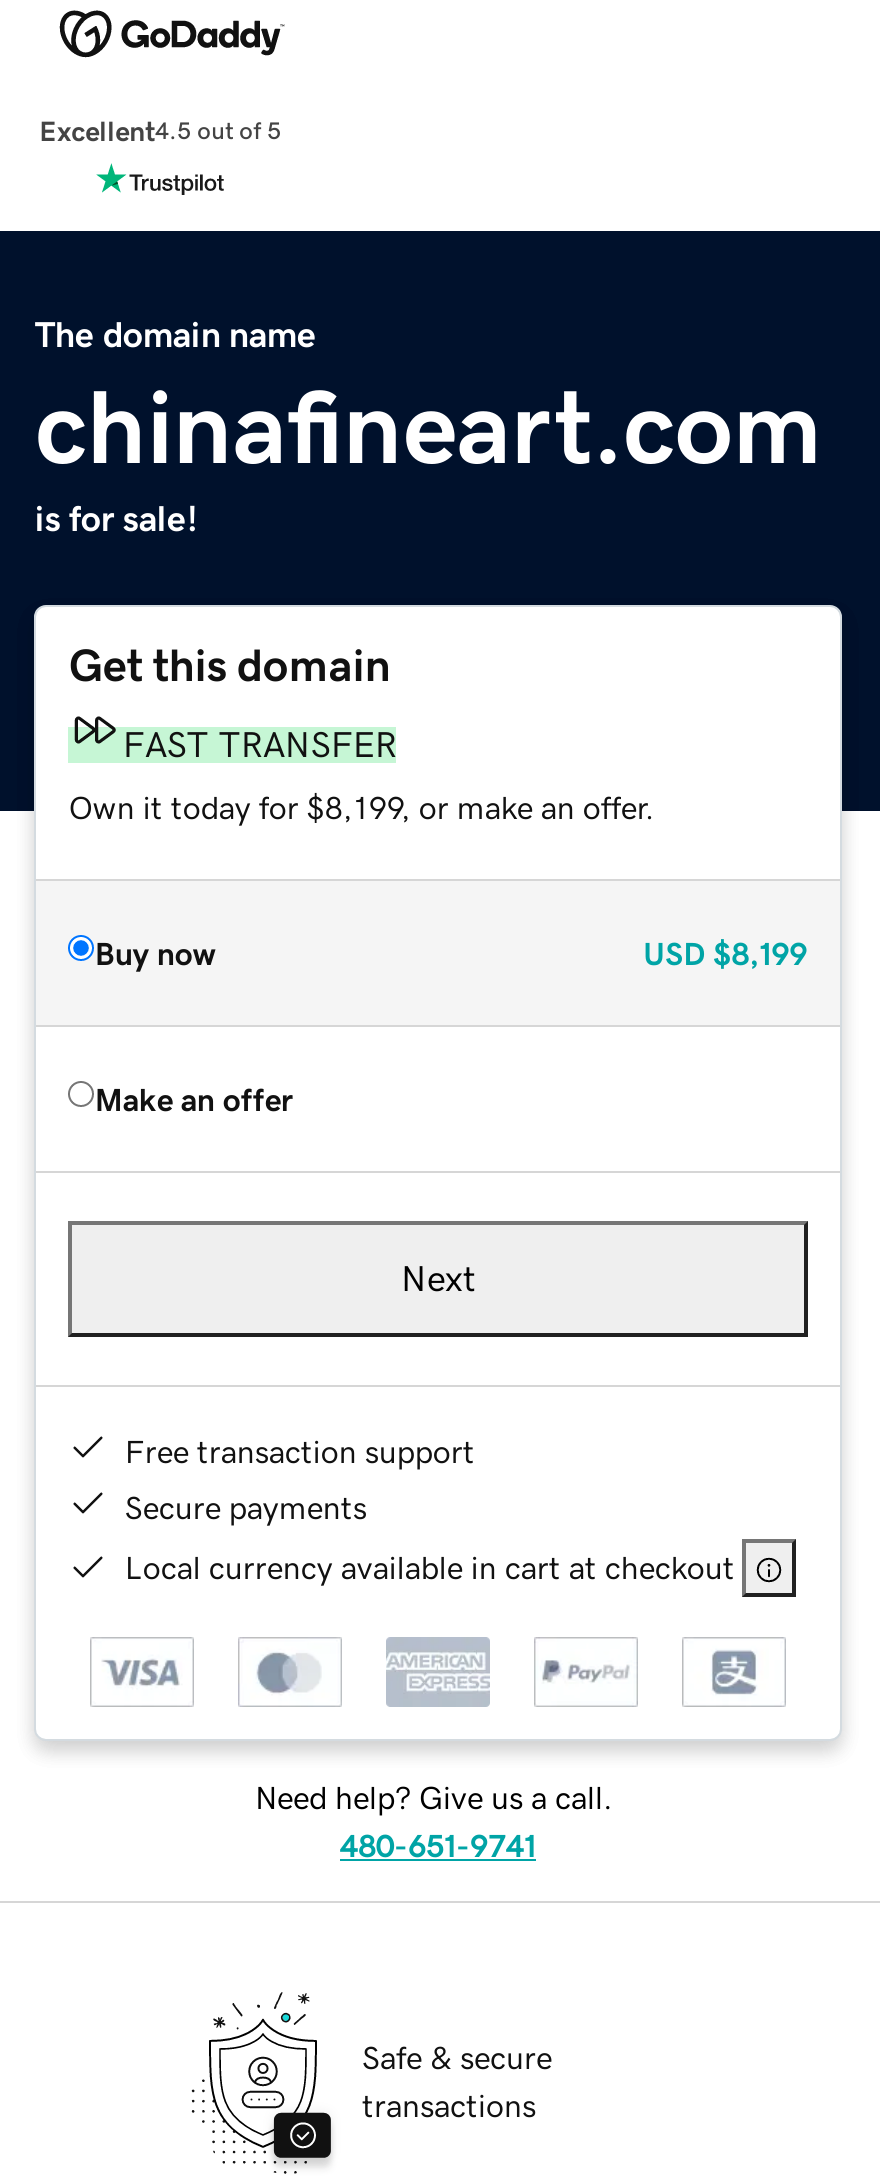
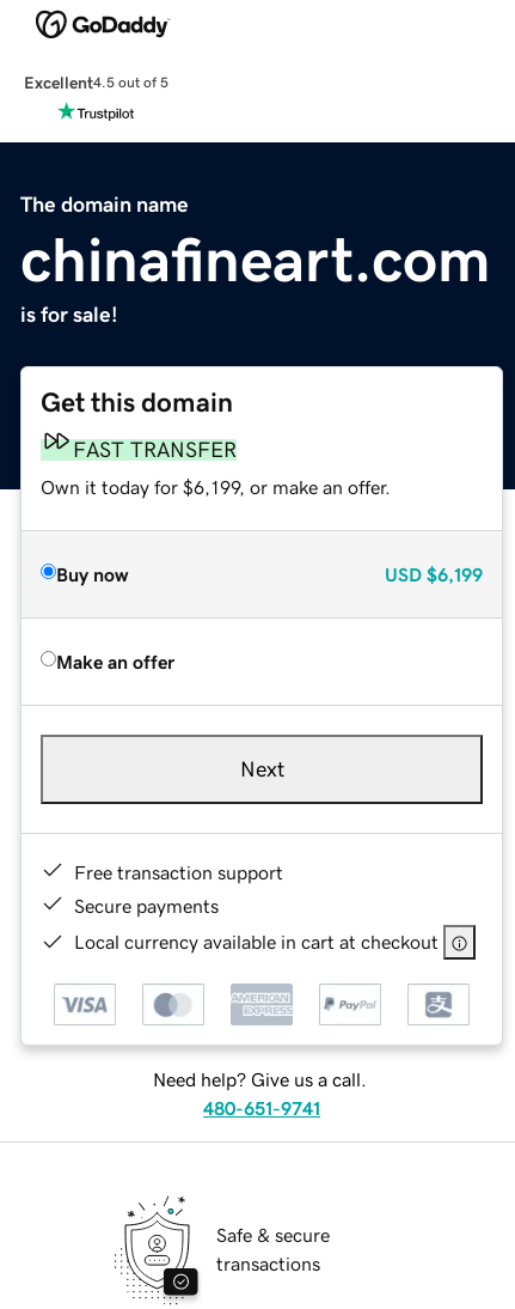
- Own it today for $8,199, or make an offer.
+ Own it today for $6,199, or make an offer.

- USD $8,199
+ USD $6,199
